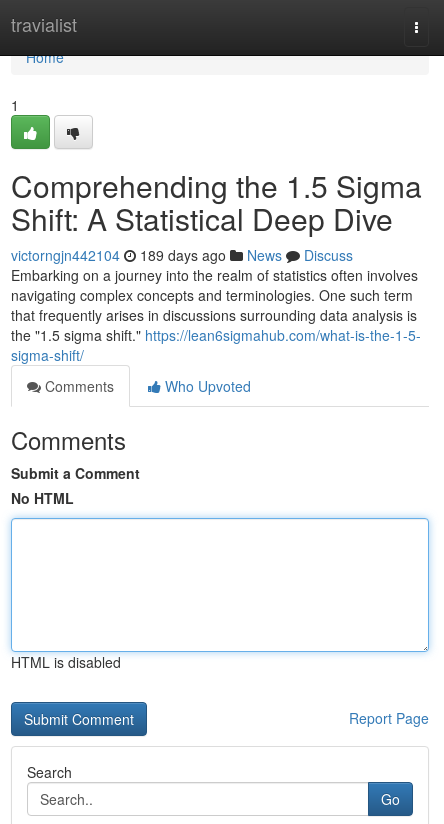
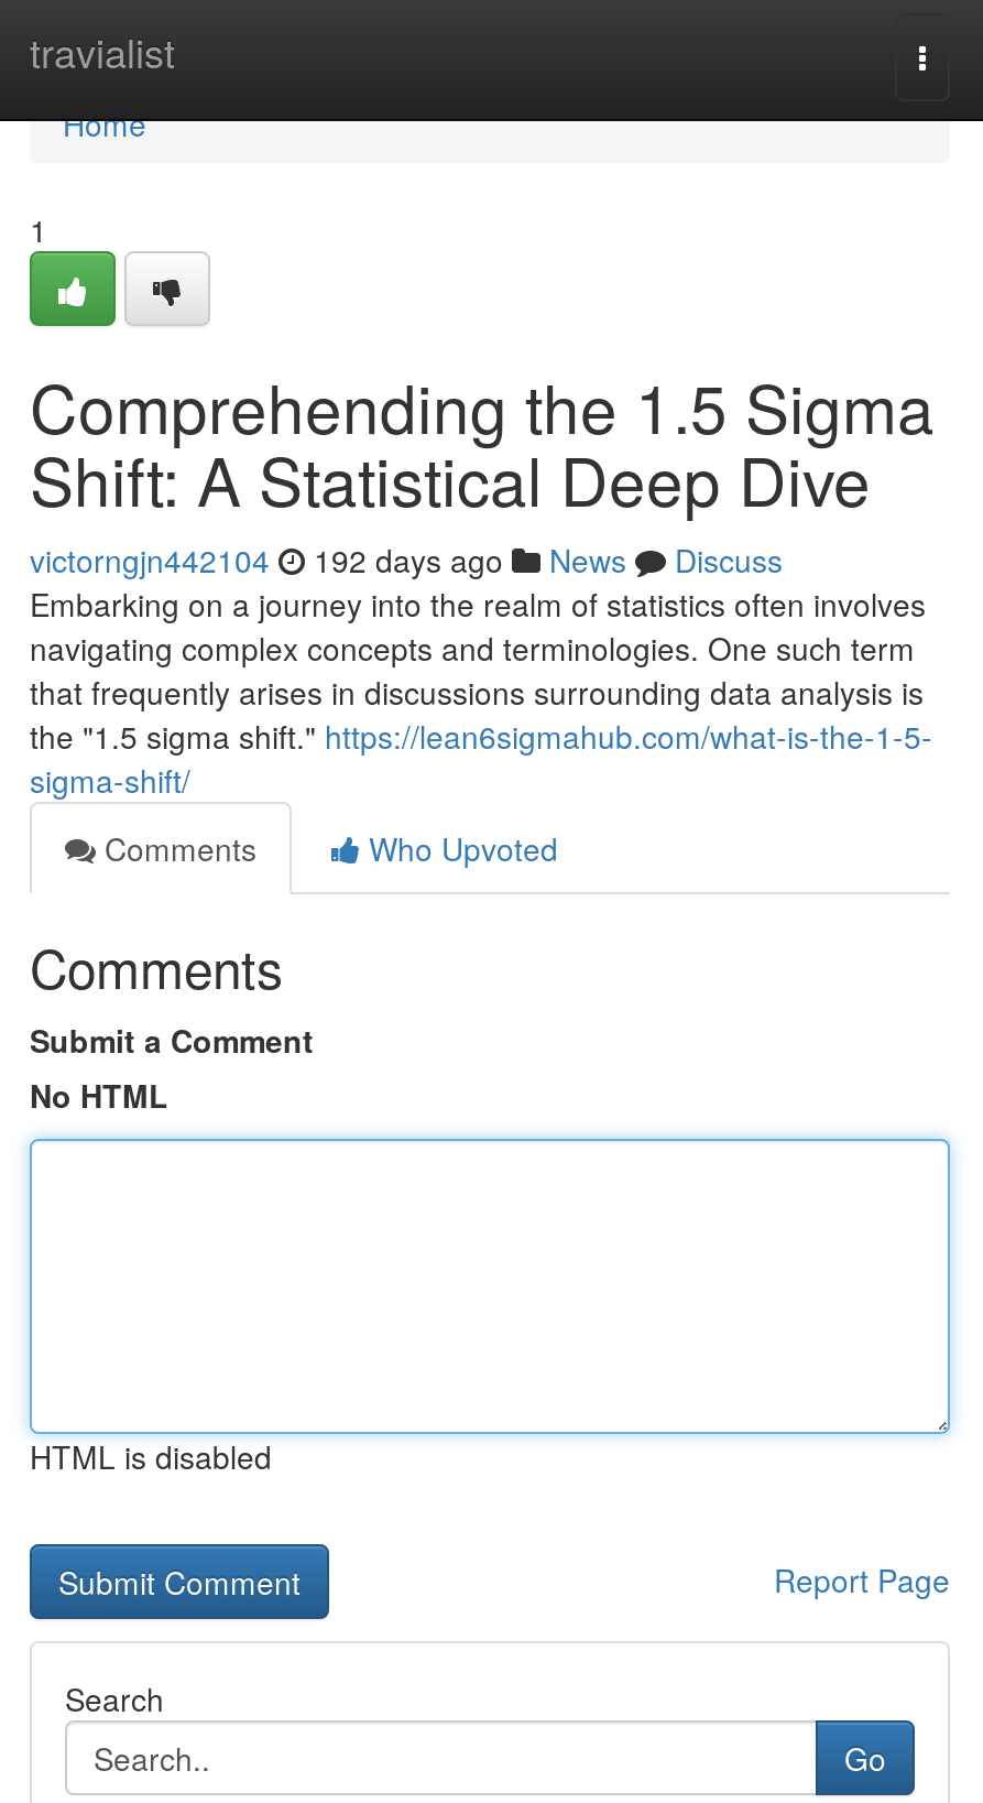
- victorngjn442104 189 days ago News Discuss
+ victorngjn442104 192 days ago News Discuss
